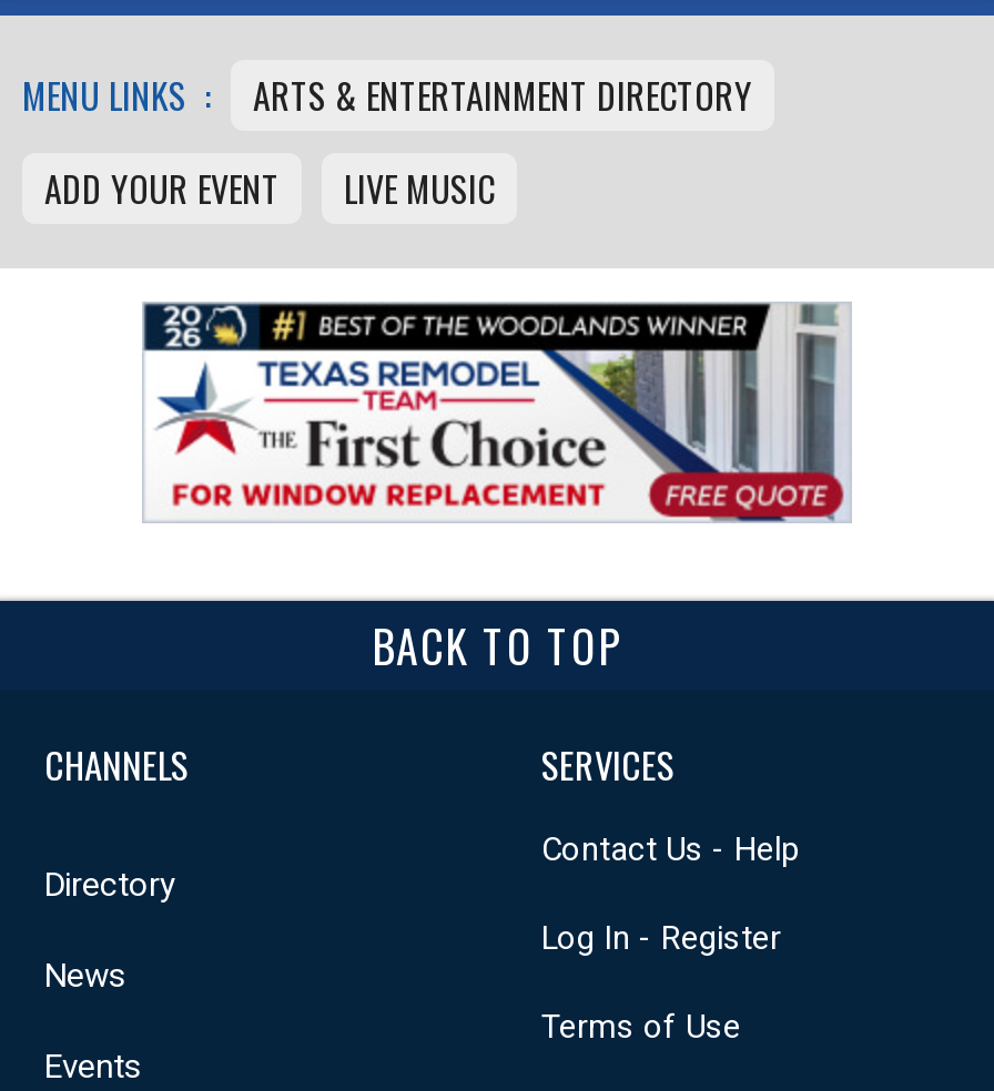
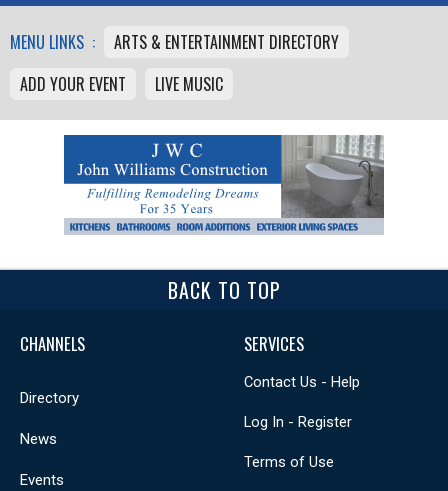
- [image]
+ [image]
